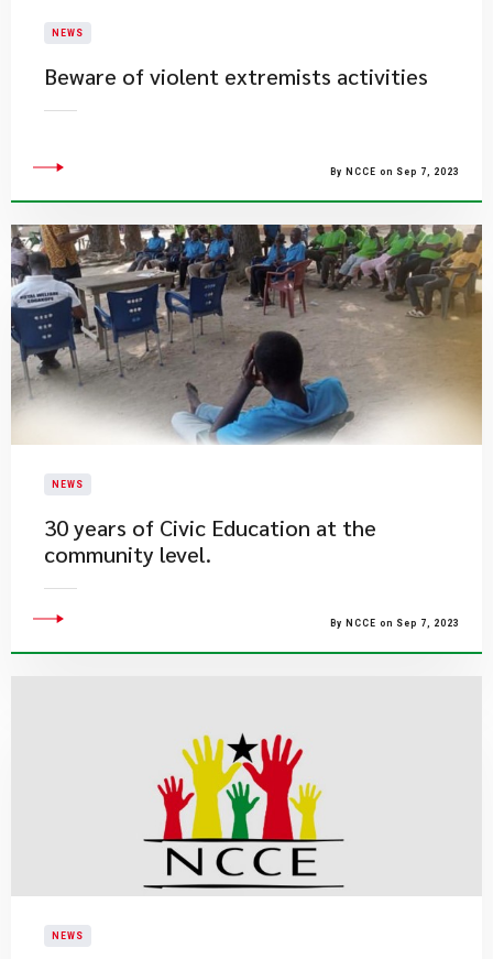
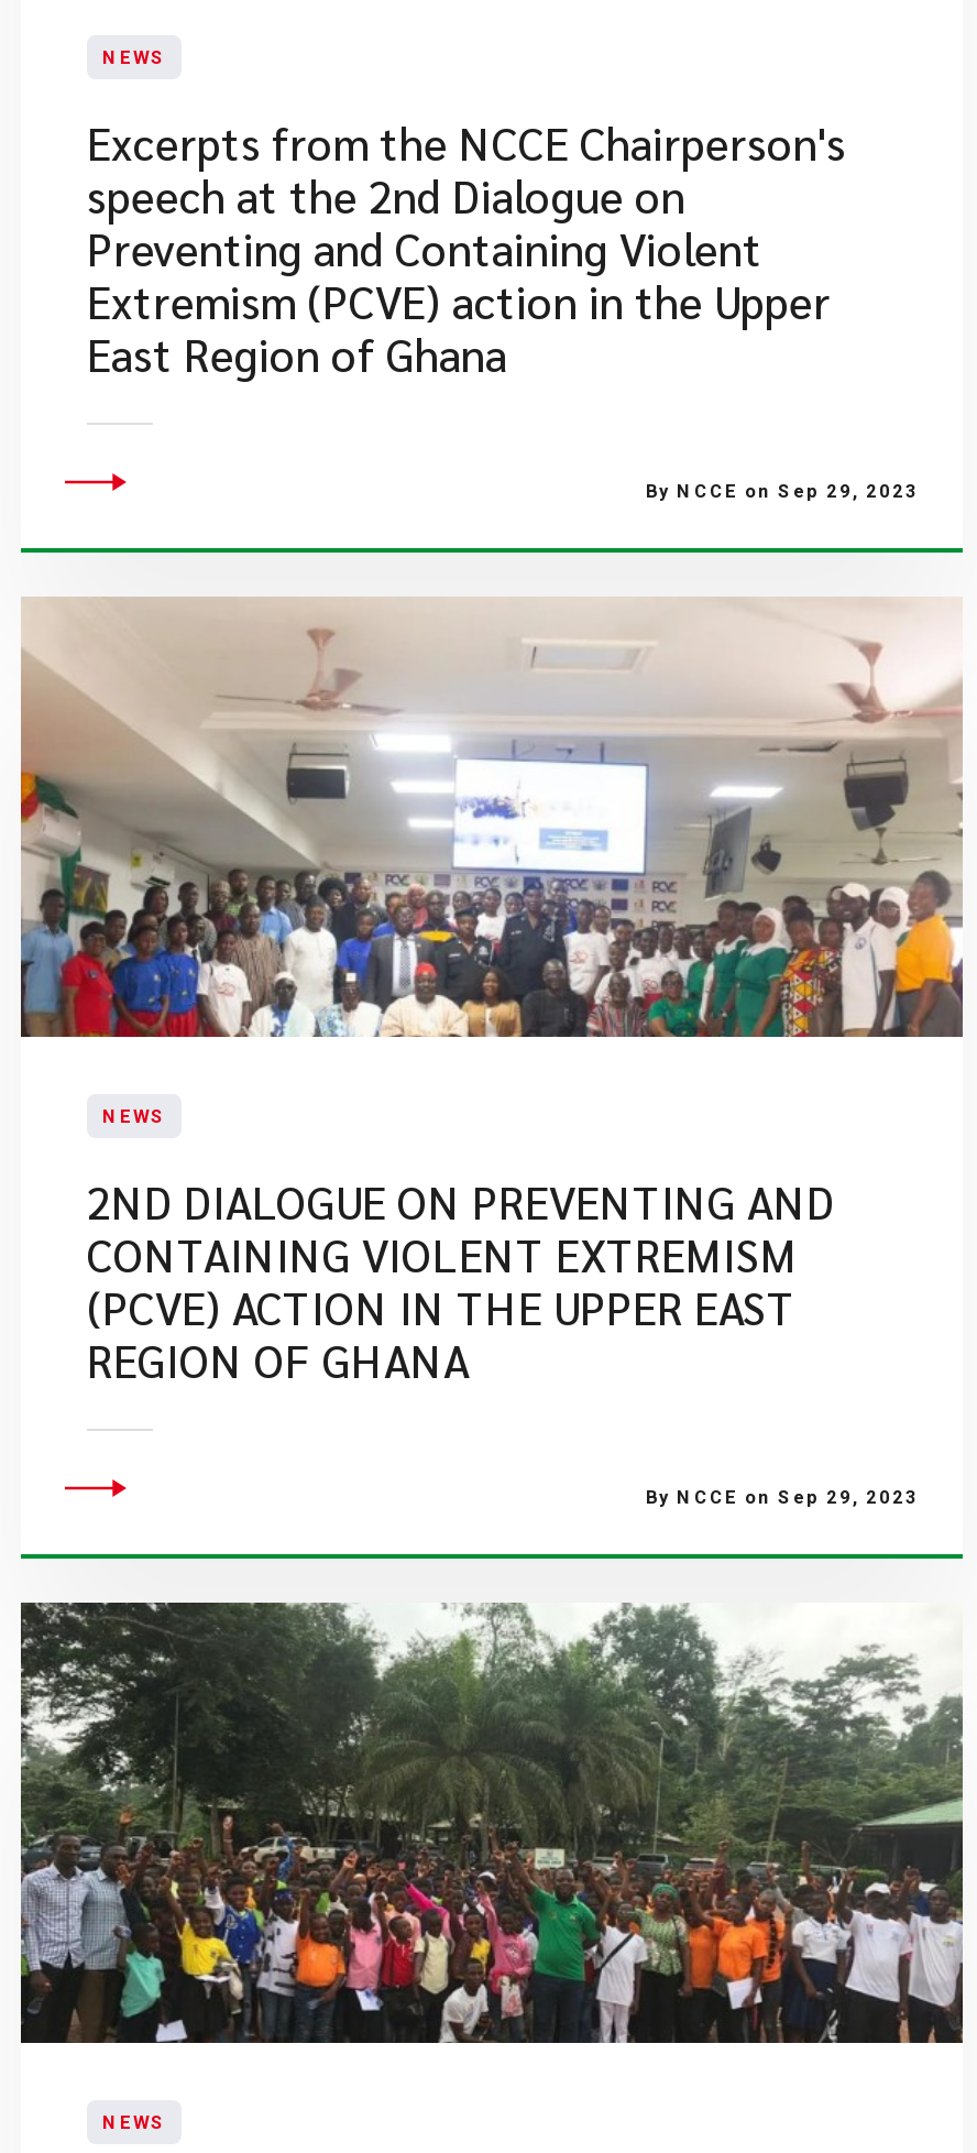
- Beware of violent extremists activities
+ Excerpts from the NCCE Chairperson's
+ speech at the 2nd Dialogue on
+ Preventing and Containing Violent
+ Extremism (PCVE) action in the Upper
+ East Region of Ghana

- By NCCE on Sep 7, 2023
+ By NCCE on Sep 29, 2023

- [image]
+ [image]

- 30 years of Civic Education at the
- community level.
+ 2ND DIALOGUE ON PREVENTING AND
+ CONTAINING VIOLENT EXTREMISM
+ (PCVE) ACTION IN THE UPPER EAST
+ REGION OF GHANA

- By NCCE on Sep 7, 2023
+ By NCCE on Sep 29, 2023

- [image]
+ [image]
